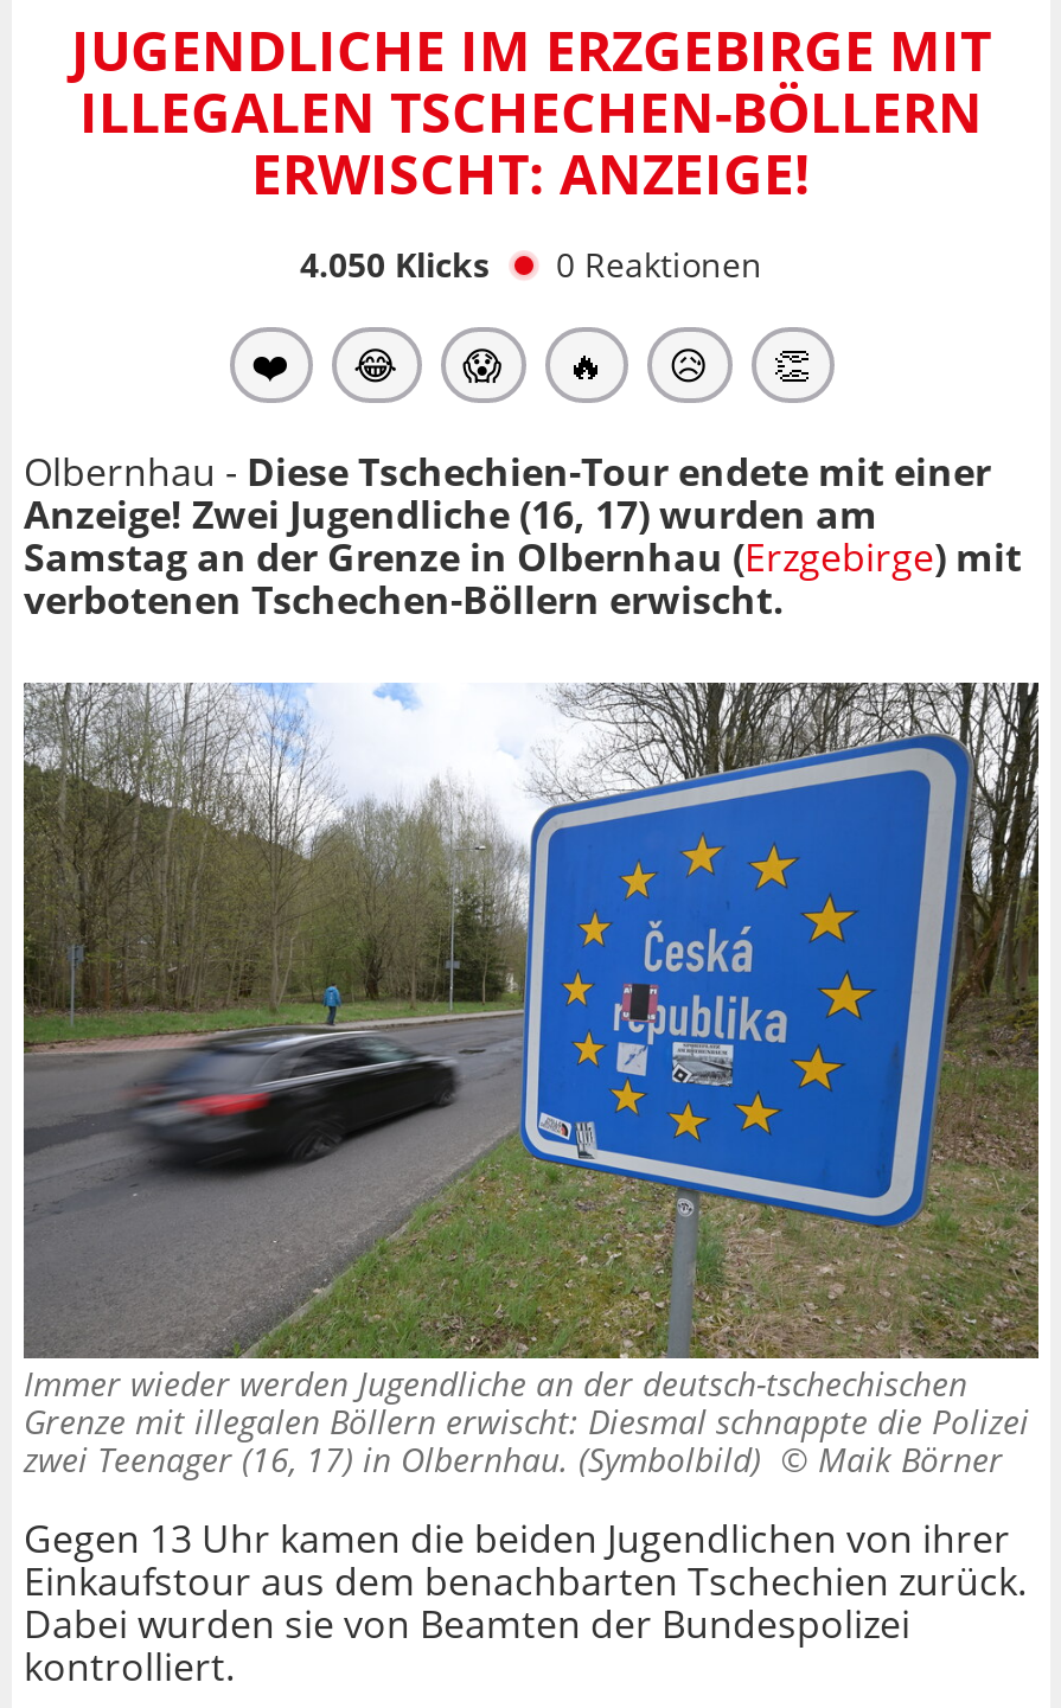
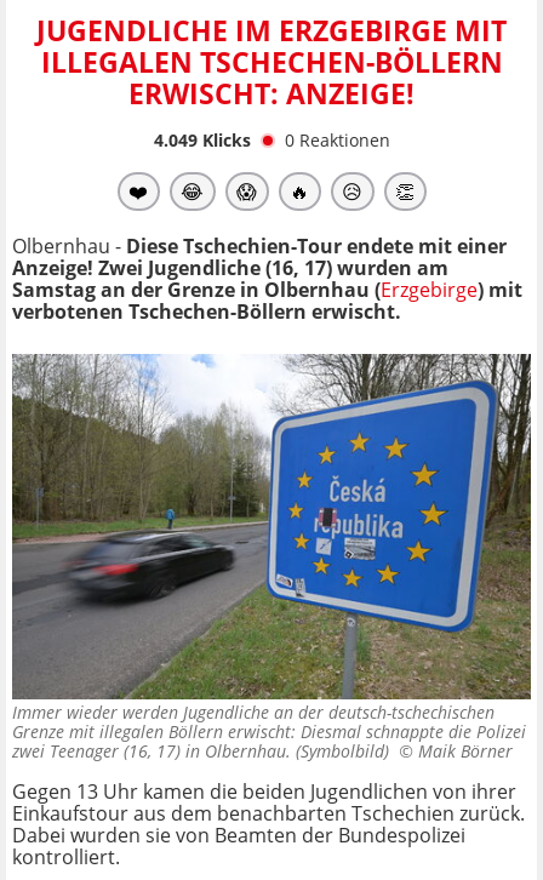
- 4.050 Klicks 0 Reaktionen
+ 4.049 Klicks 0 Reaktionen
